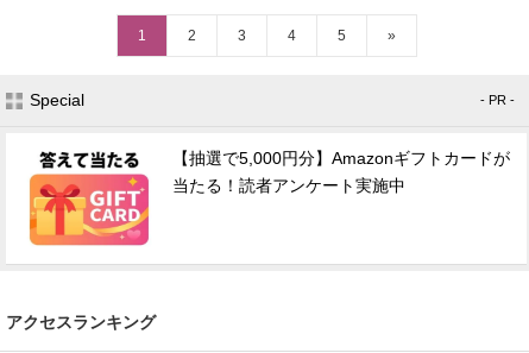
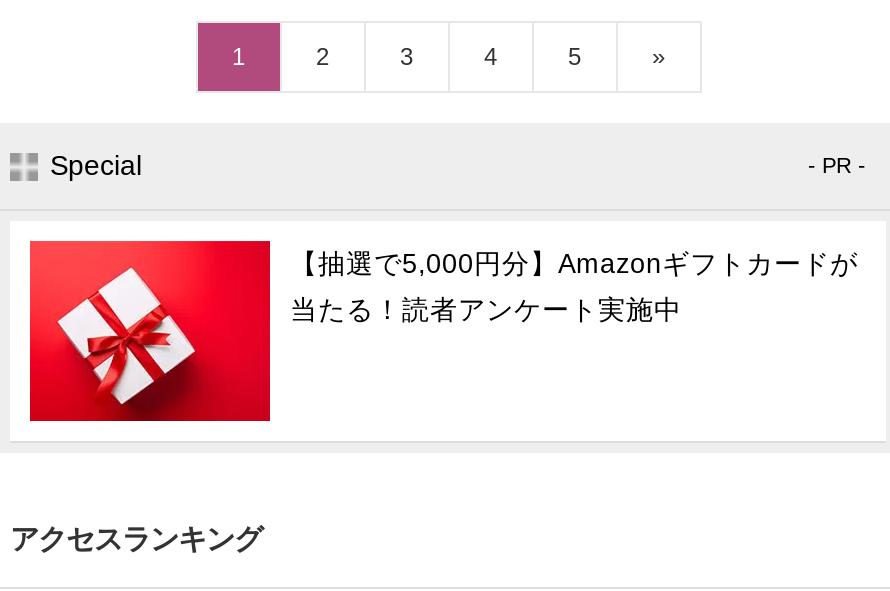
- [image]
+ [image]
